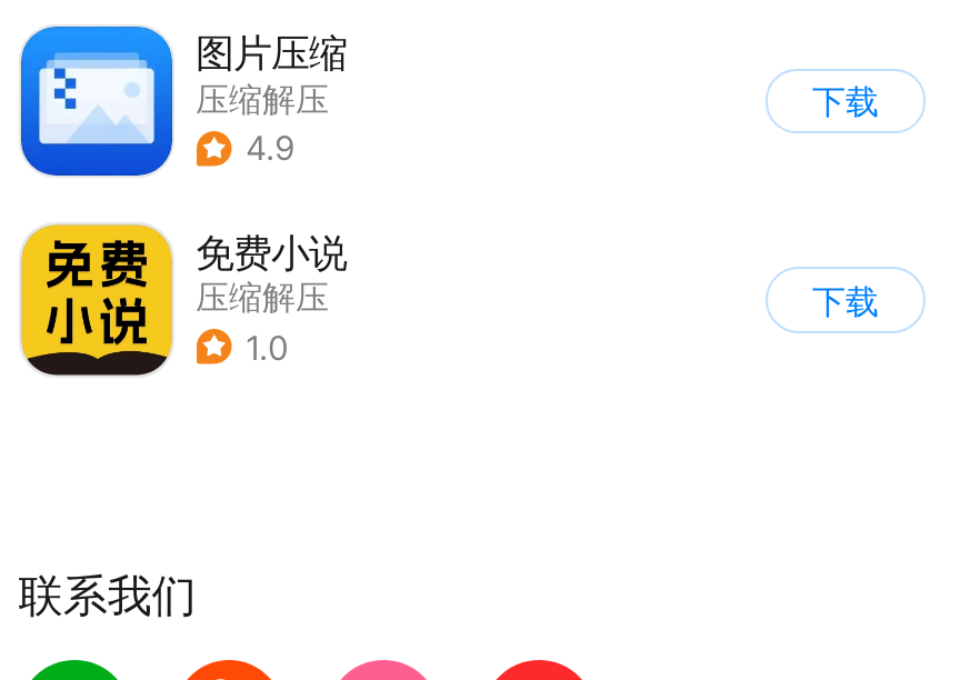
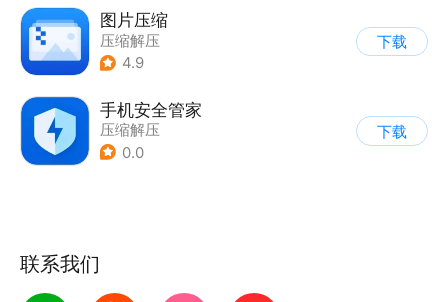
- [image]
- 免费小说
+ [image]
+ 手机安全管家

- 1.0
+ 0.0
